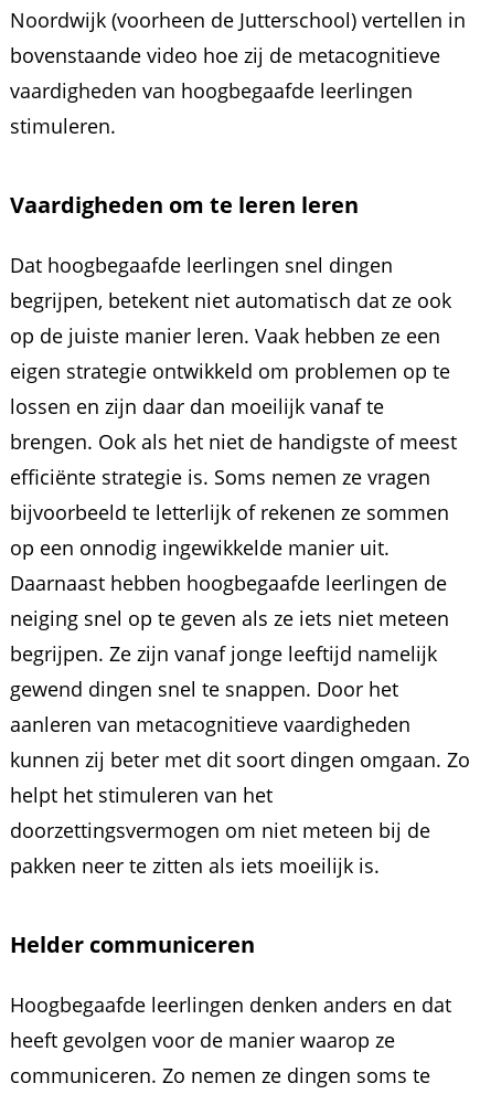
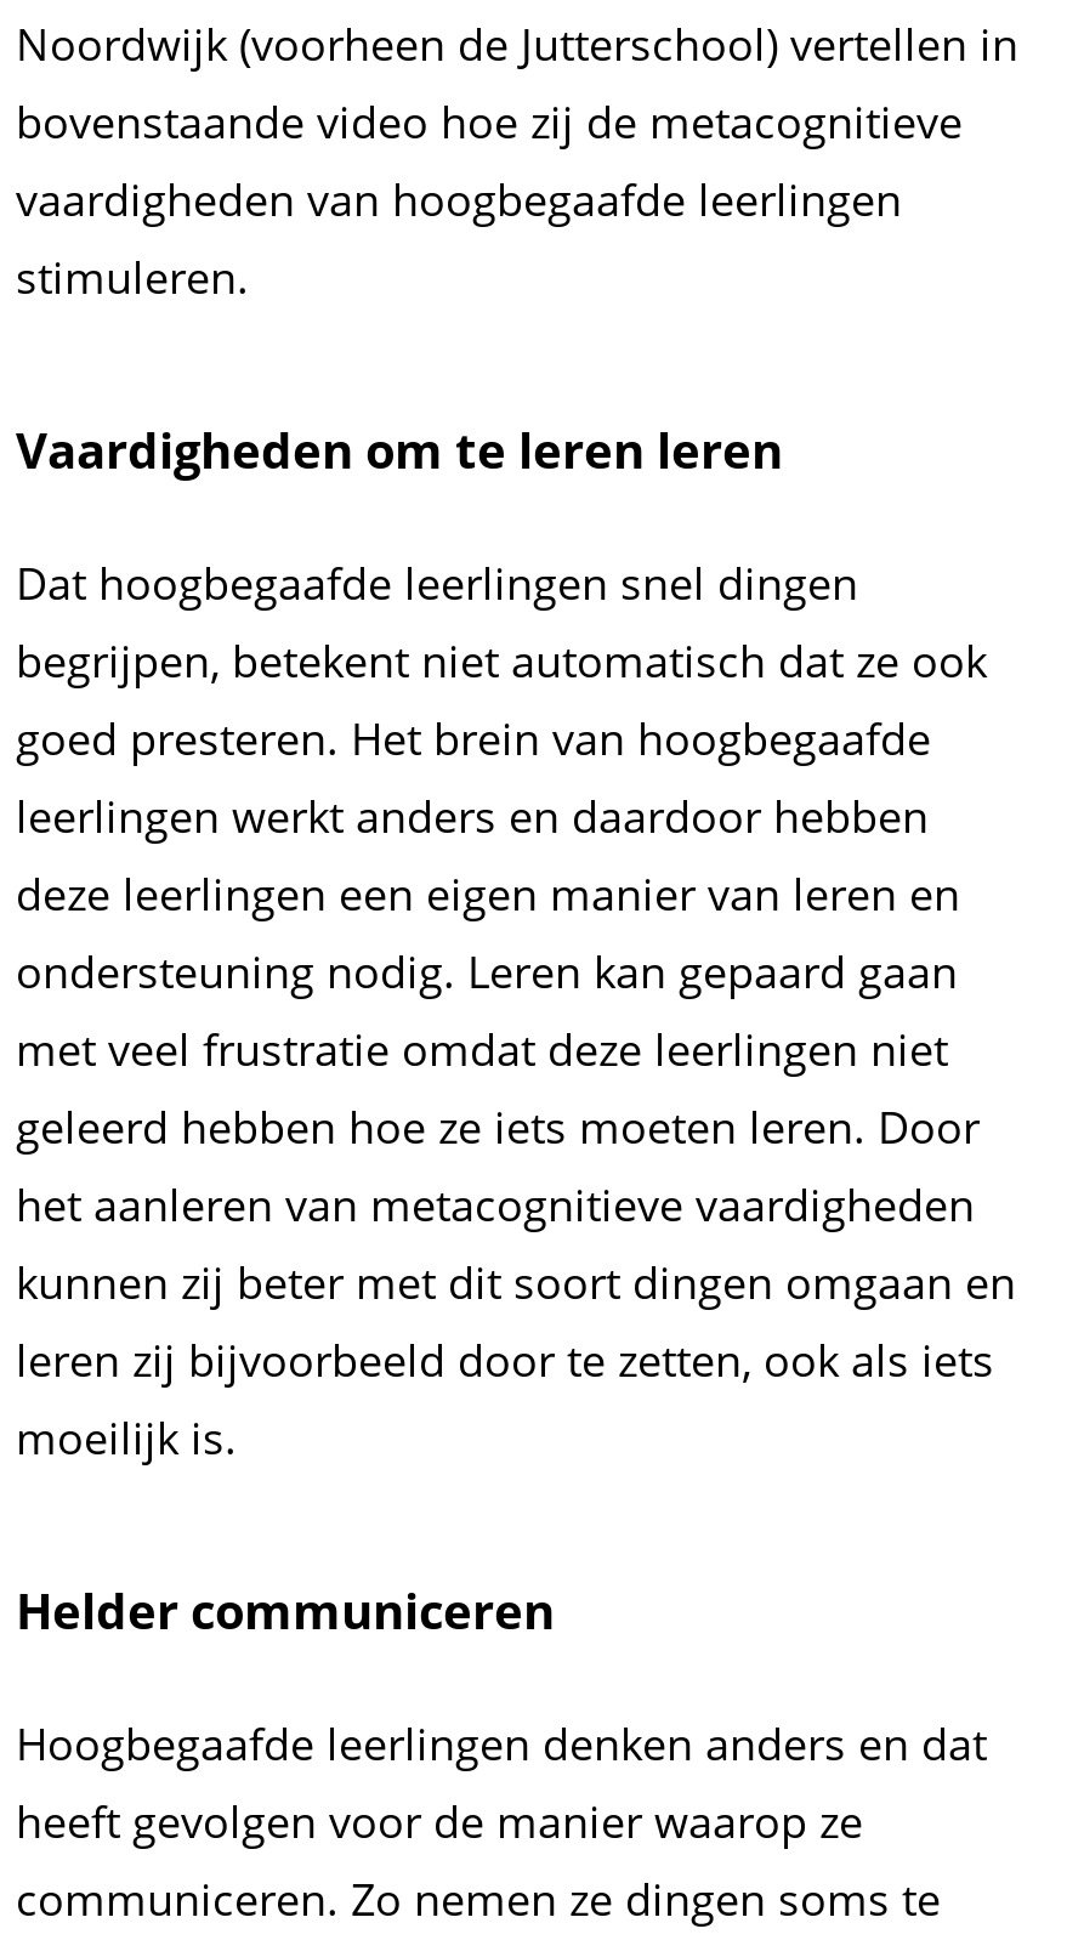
- op de juiste manier leren. Vaak hebben ze een
- eigen strategie ontwikkeld om problemen op te
- lossen en zijn daar dan moeilijk vanaf te
- brengen. Ook als het niet de handigste of meest
- efficiënte strategie is. Soms nemen ze vragen
- bijvoorbeeld te letterlijk of rekenen ze sommen
- op een onnodig ingewikkelde manier uit.
- Daarnaast hebben hoogbegaafde leerlingen de
- neiging snel op te geven als ze iets niet meteen
- begrijpen. Ze zijn vanaf jonge leeftijd namelijk
- gewend dingen snel te snappen. Door het
- aanleren van metacognitieve vaardigheden
- kunnen zij beter met dit soort dingen omgaan. Zo
- helpt het stimuleren van het
- doorzettingsvermogen om niet meteen bij de
- pakken neer te zitten als iets moeilijk is.
+ goed presteren. Het brein van hoogbegaafde
+ leerlingen werkt anders en daardoor hebben
+ deze leerlingen een eigen manier van leren en
+ ondersteuning nodig. Leren kan gepaard gaan
+ met veel frustratie omdat deze leerlingen niet
+ geleerd hebben hoe ze iets moeten leren. Door
+ het aanleren van metacognitieve vaardigheden
+ kunnen zij beter met dit soort dingen omgaan en
+ leren zij bijvoorbeeld door te zetten, ook als iets
+ moeilijk is.
